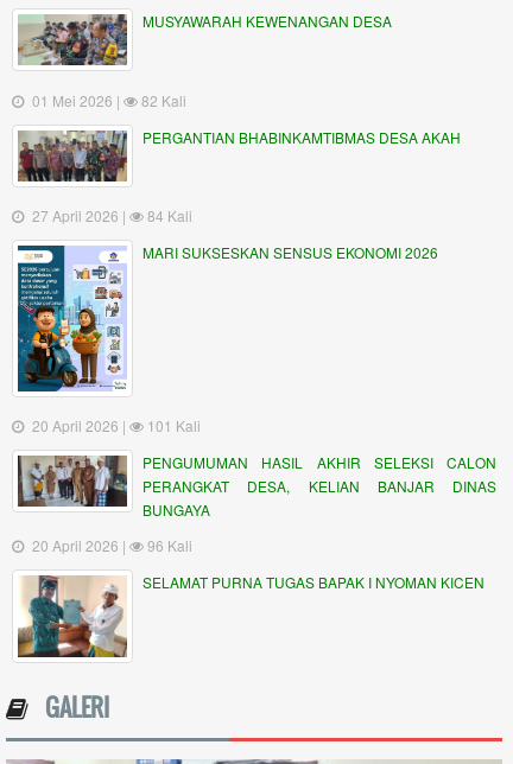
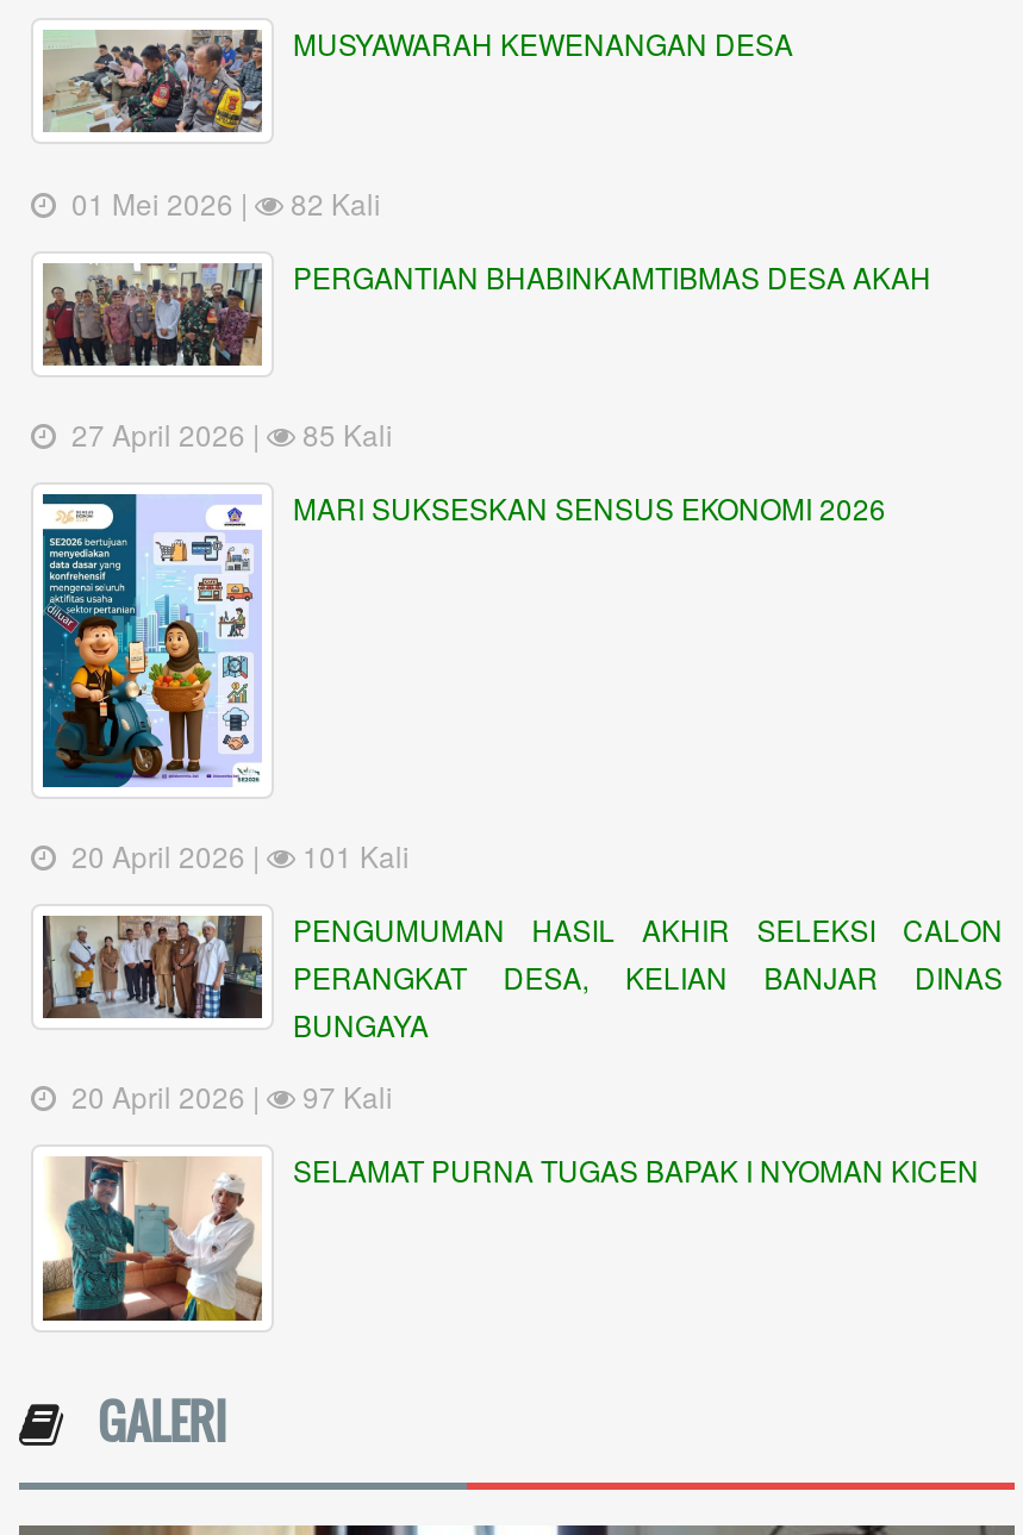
- 84 Kali
+ 85 Kali

- 96 Kali
+ 97 Kali
